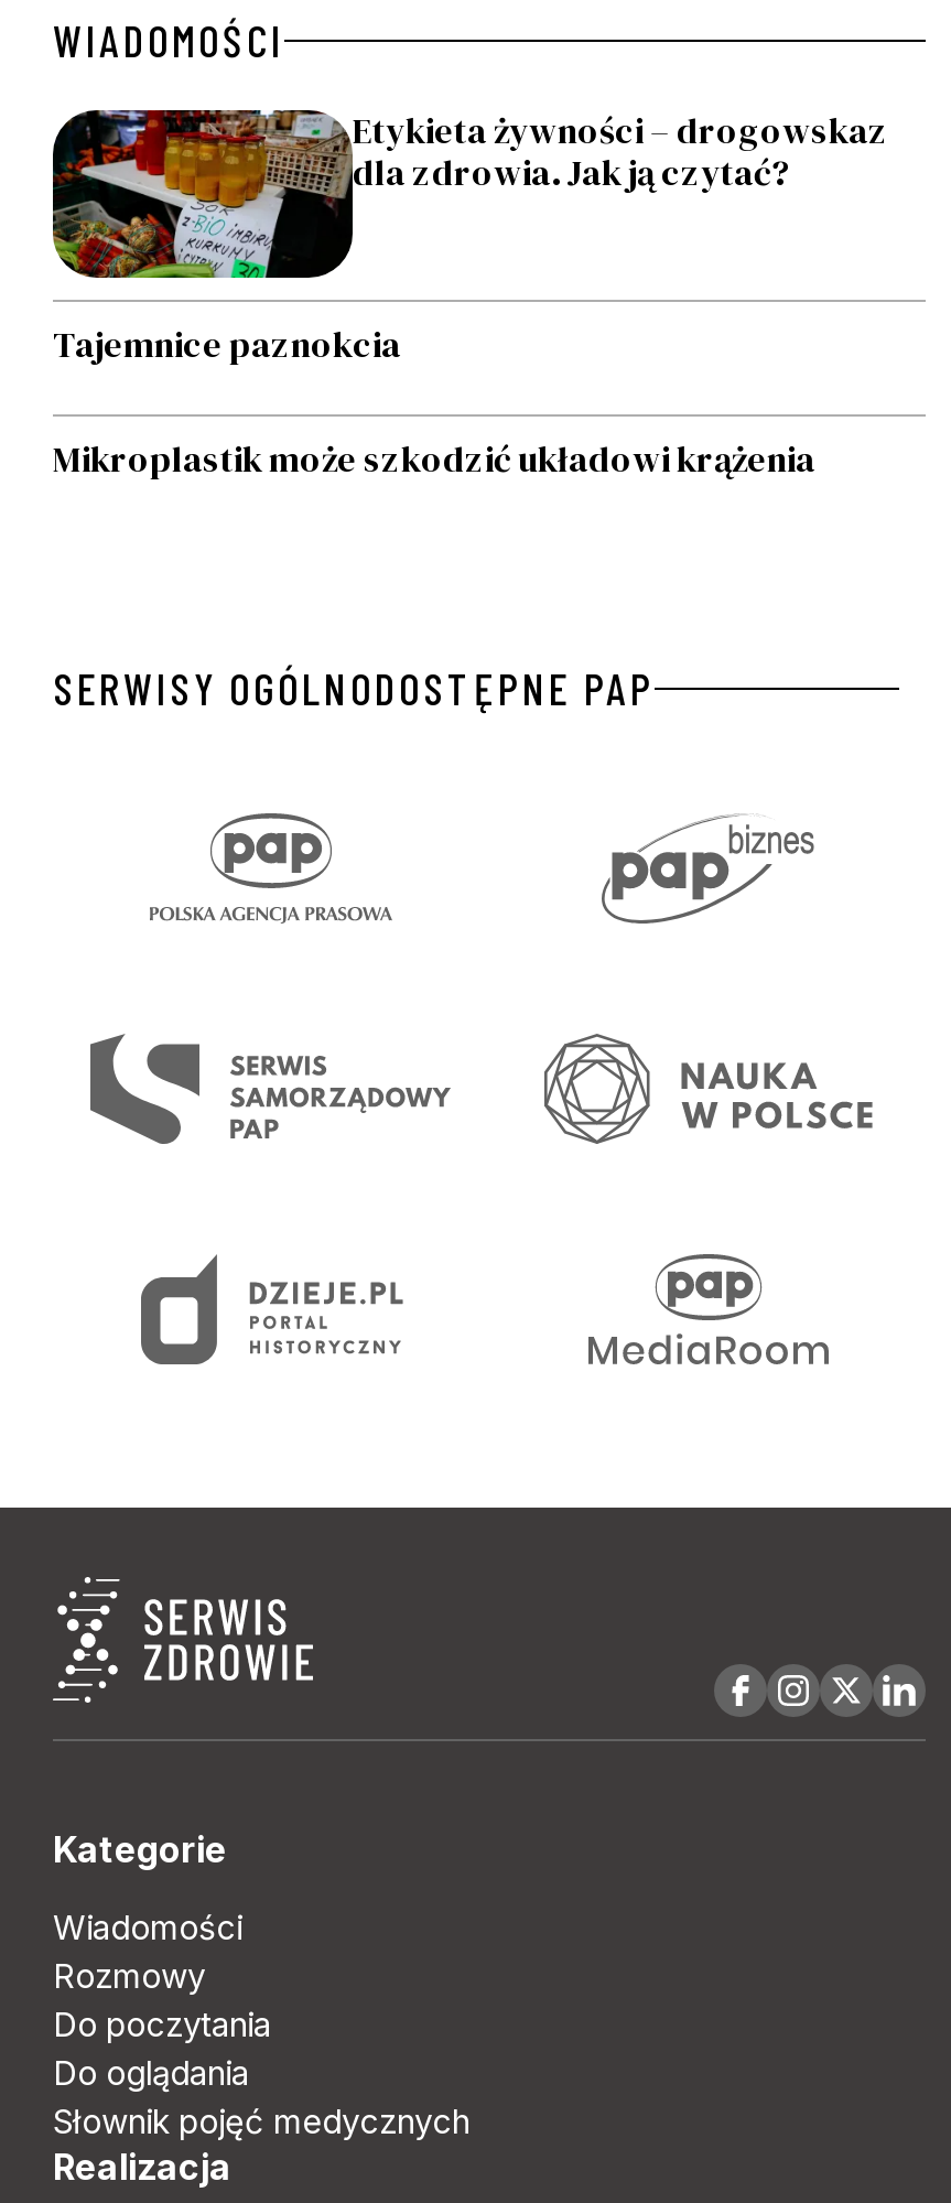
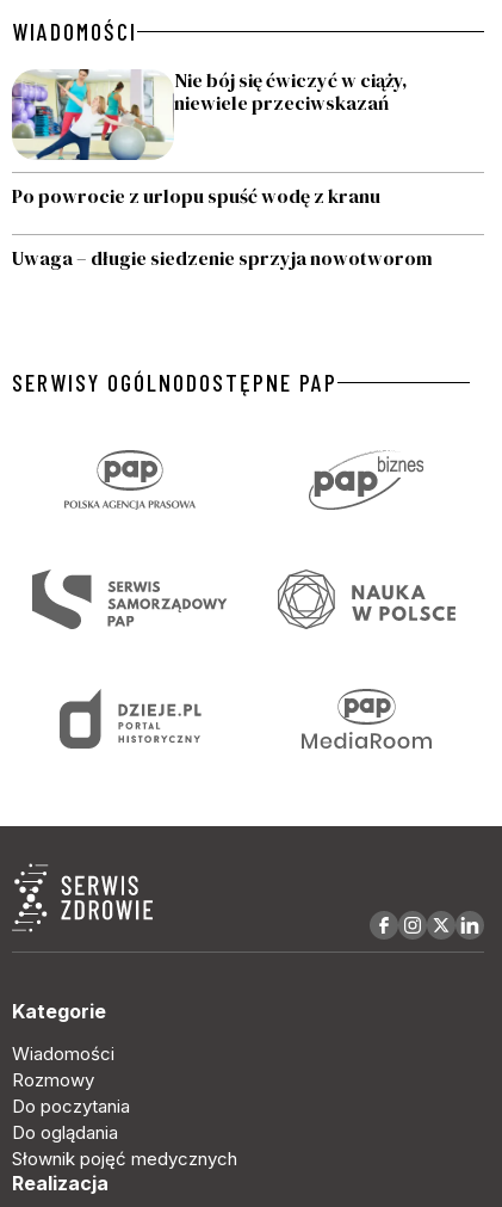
- [image]
- Etykieta żywności – drogowskaz
- dla zdrowia. Jak ją czytać?
+ [image]
+ Nie bój się ćwiczyć w ciąży,
+ niewiele przeciwskazań

- Tajemnice paznokcia
+ Po powrocie z urlopu spuść wodę z kranu

- Mikroplastik może szkodzić układowi krążenia
+ Uwaga – długie siedzenie sprzyja nowotworom
